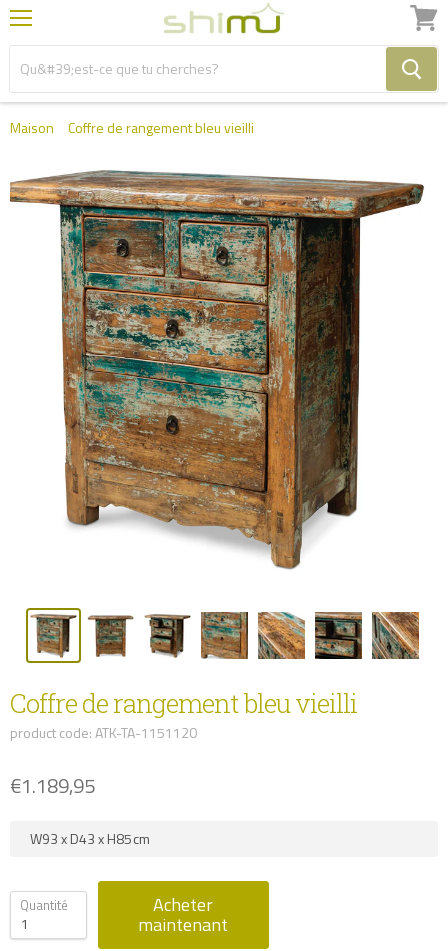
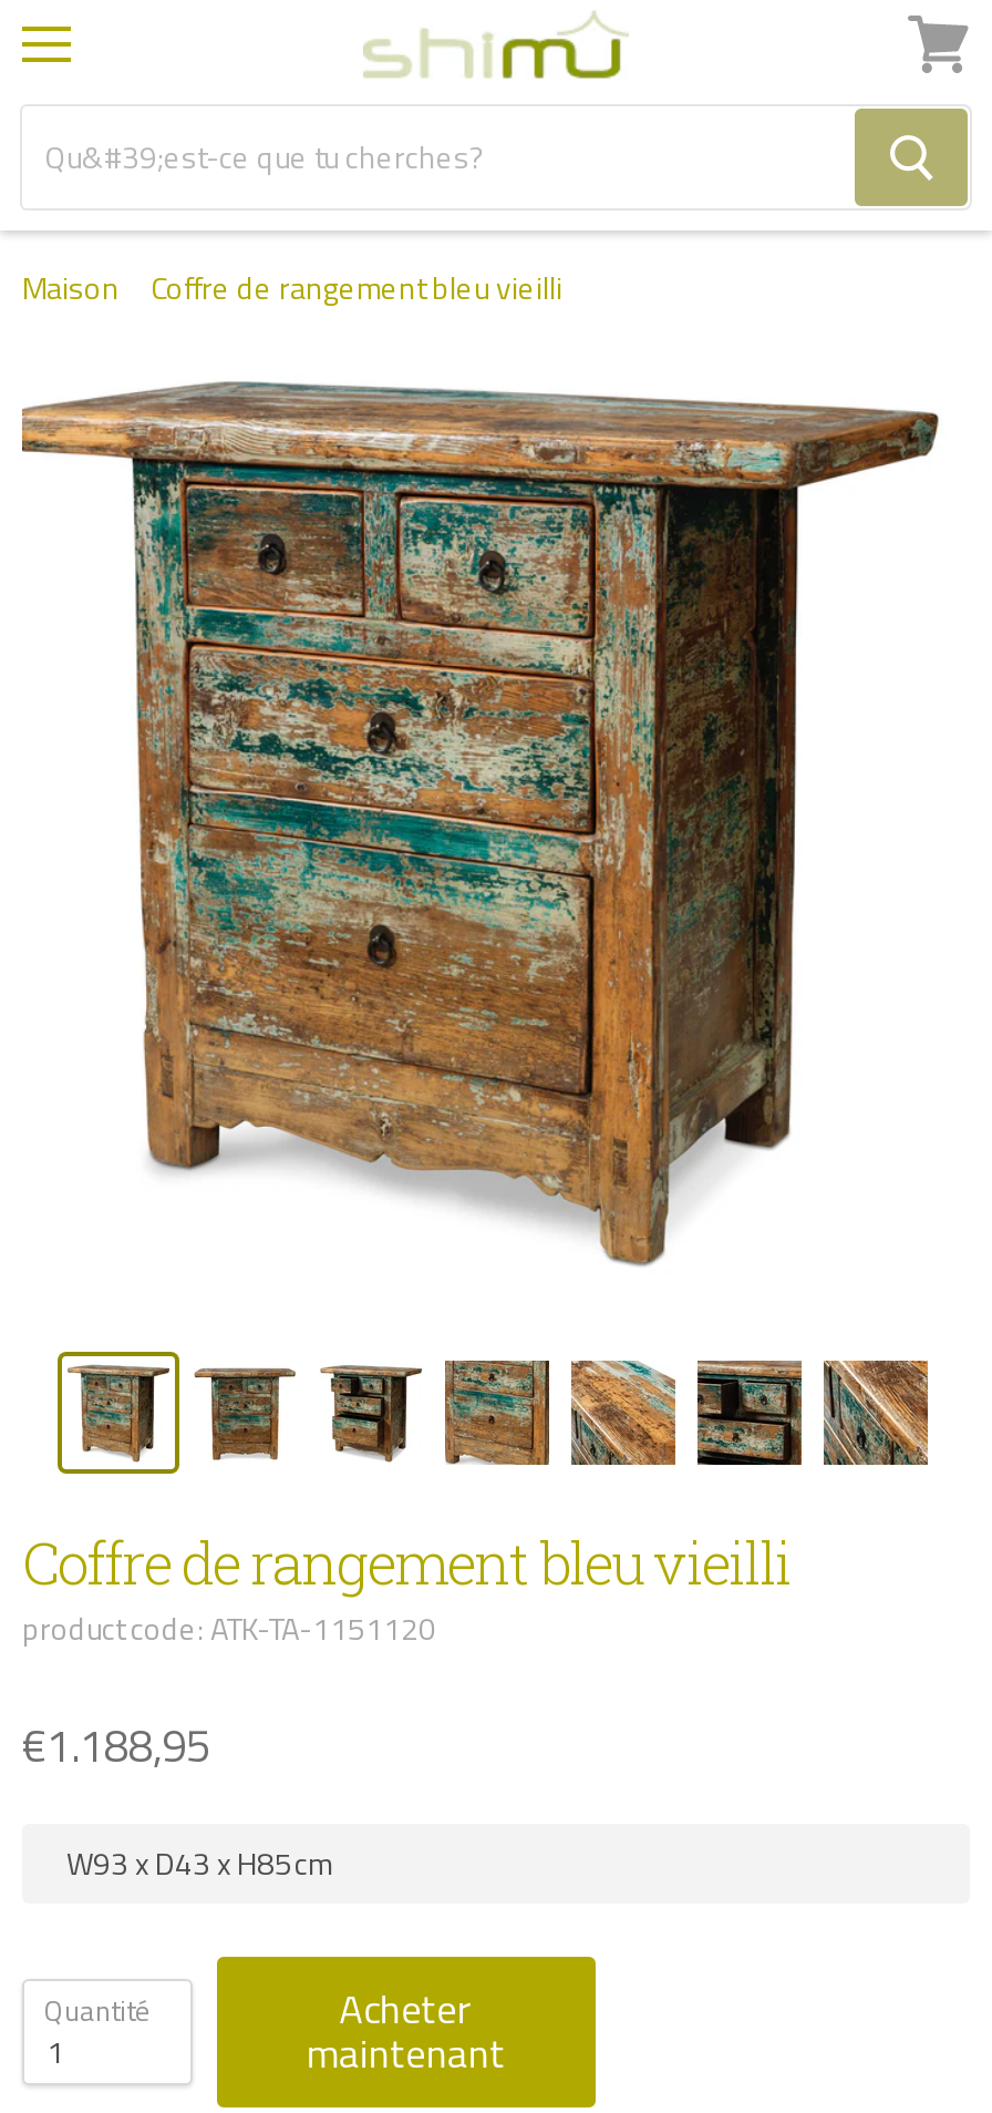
- €1.189,95
+ €1.188,95
